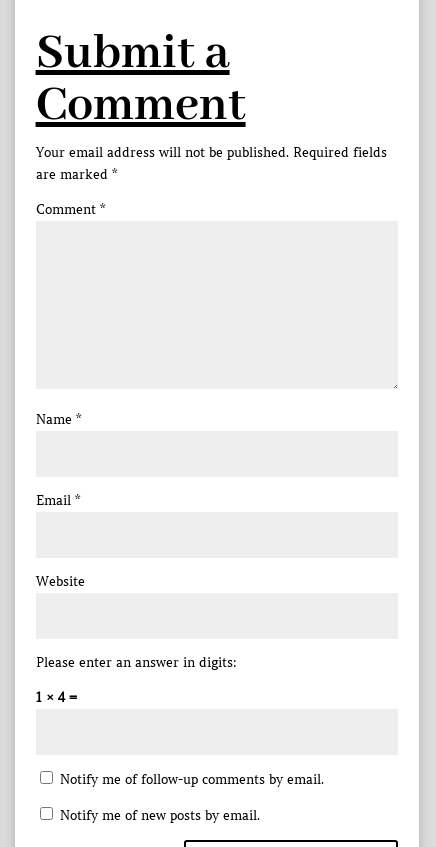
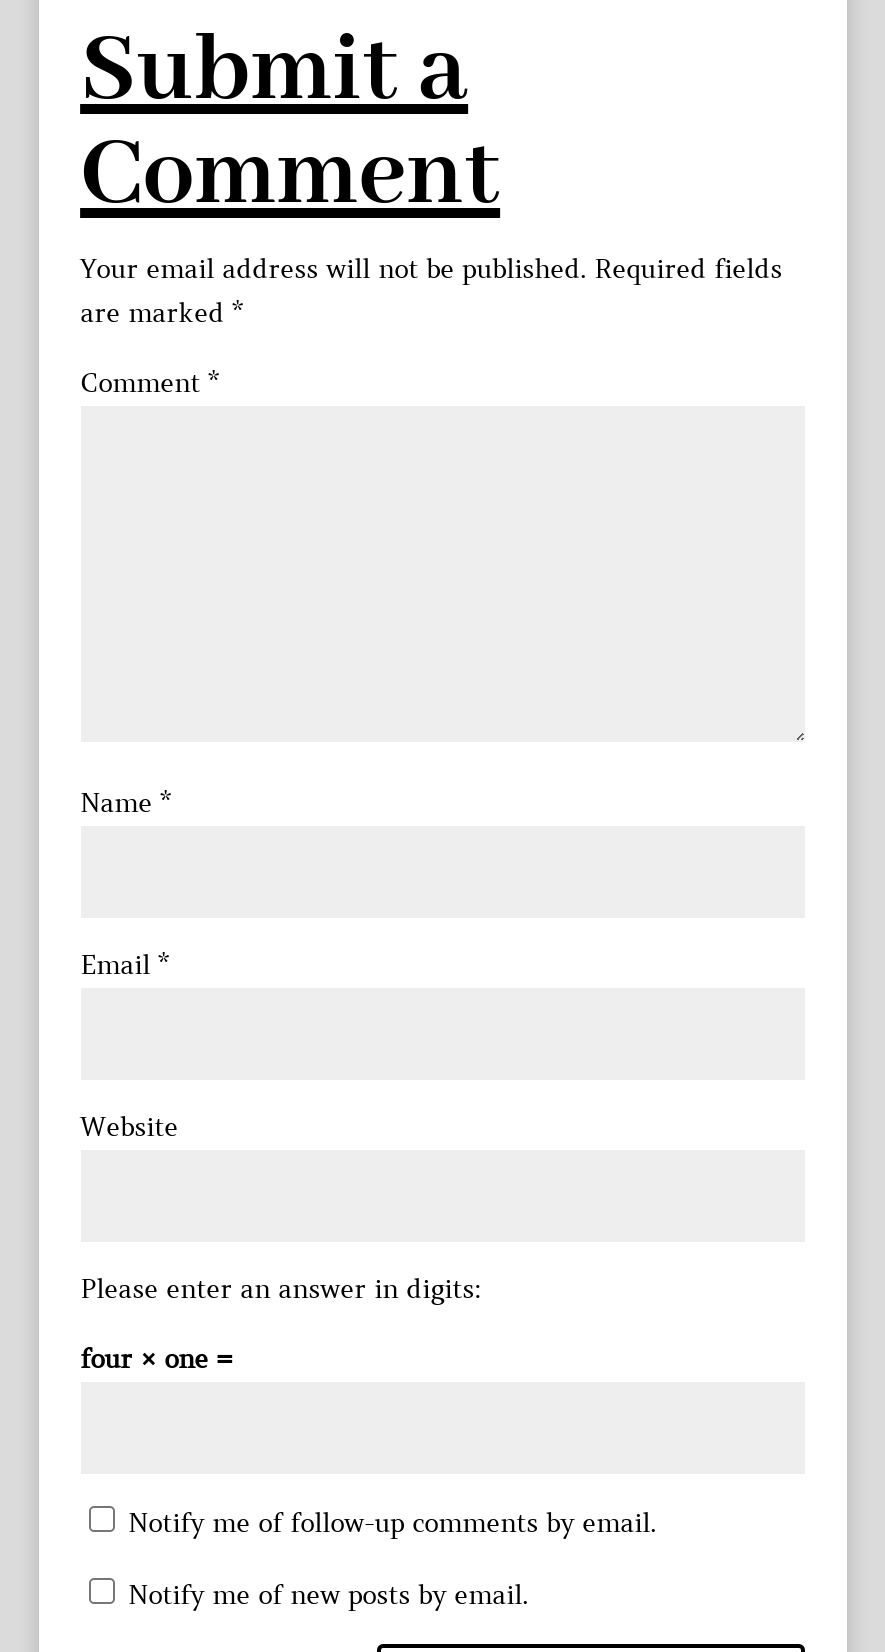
- 1 × 4 =
+ four × one =
